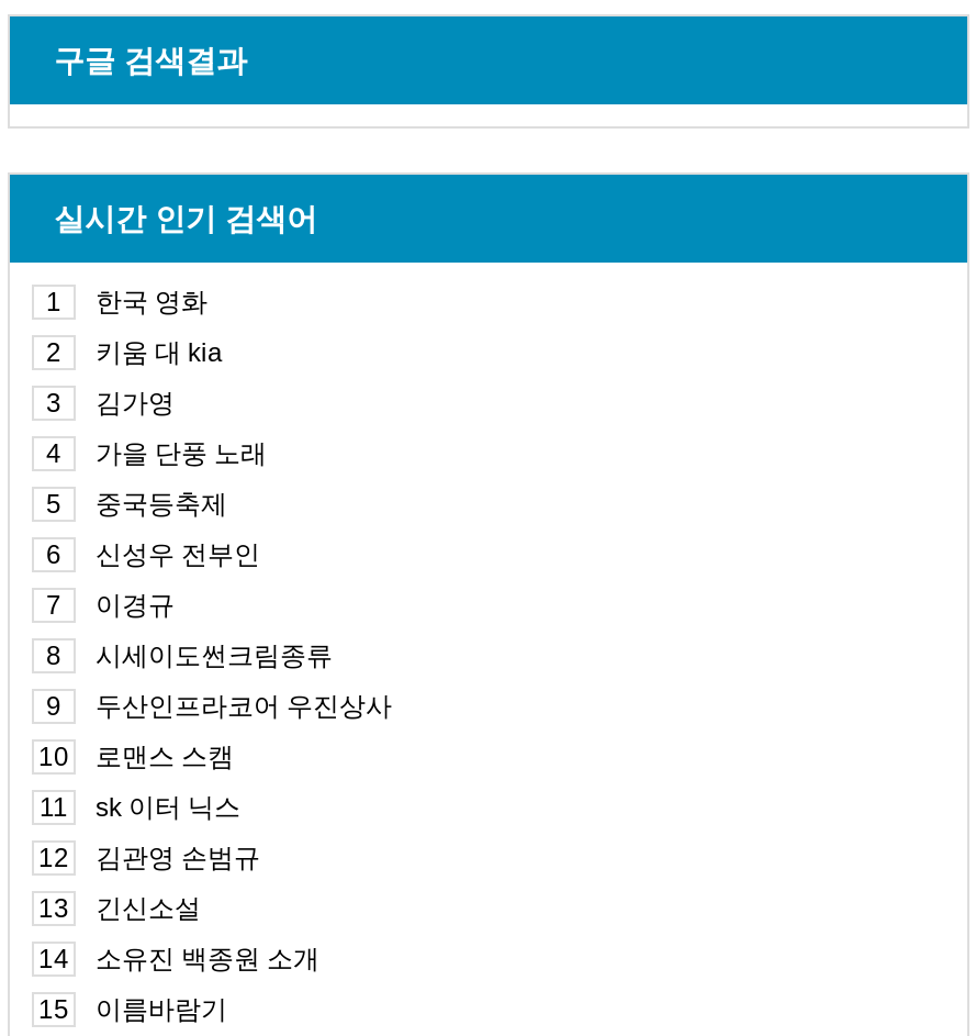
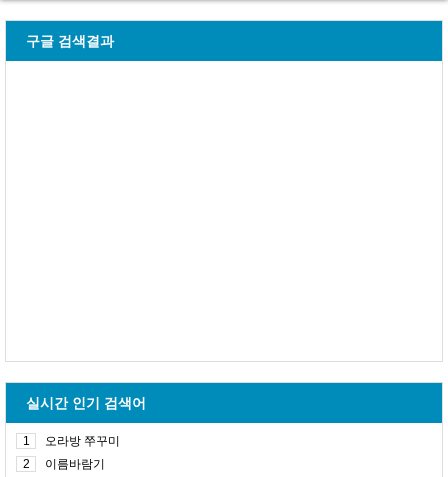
moved down: 실시간 인기 검색어 | 1 | 2

- 한국 영화
+ 오라방 쭈꾸미

- 키움 대 kia
- 3
- 김가영
- 4
- 가을 단풍 노래
- 5
- 중국등축제
- 6
- 신성우 전부인
- 7
- 이경규
- 8
- 시세이도썬크림종류
- 9
- 두산인프라코어 우진상사
- 10
- 로맨스 스캠
- 11
- sk 이터 닉스
- 12
- 김관영 손범규
- 13
- 긴신소설
- 14
- 소유진 백종원 소개
- 15
